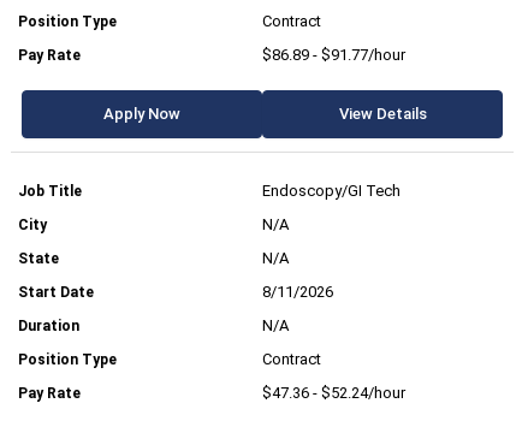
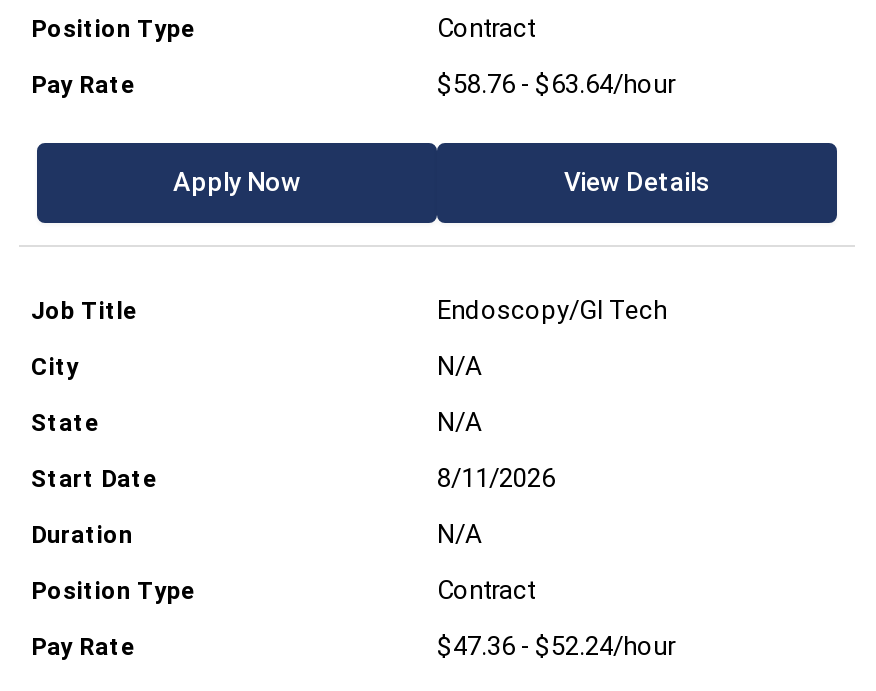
- $86.89 - $91.77/hour
+ $58.76 - $63.64/hour
